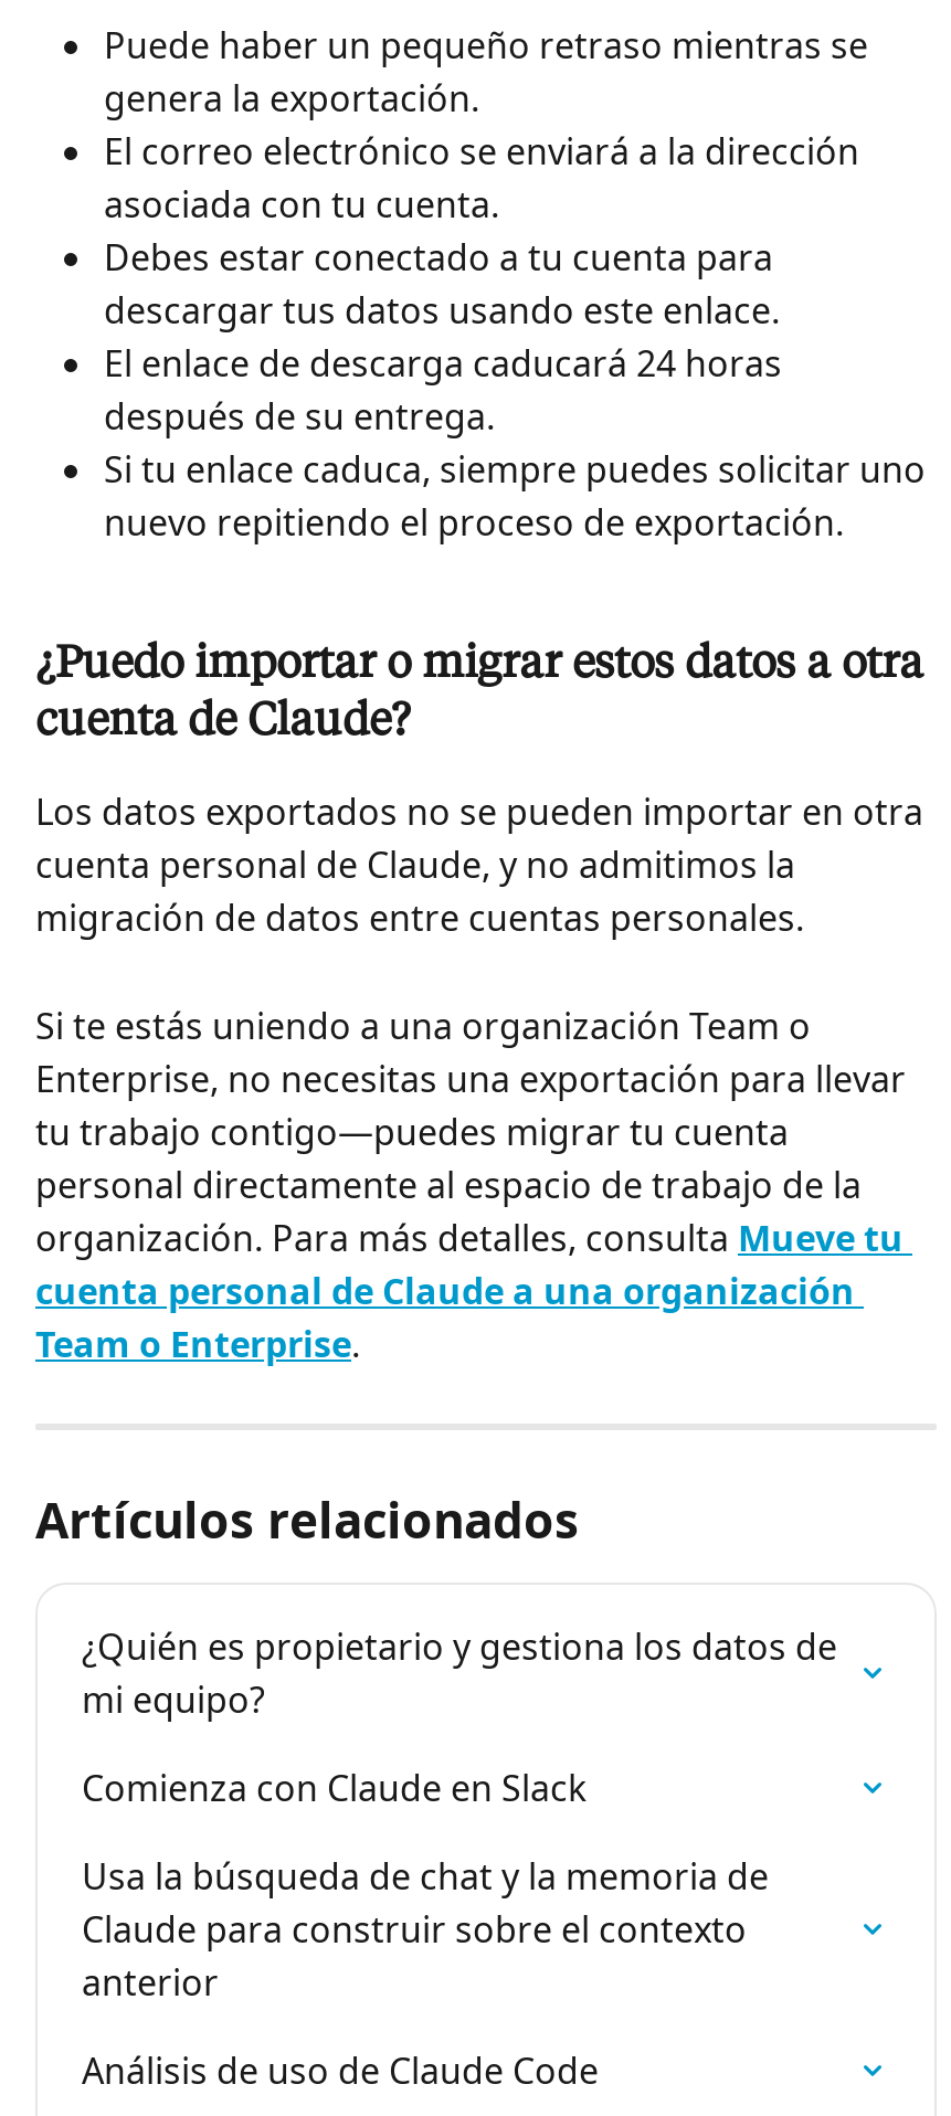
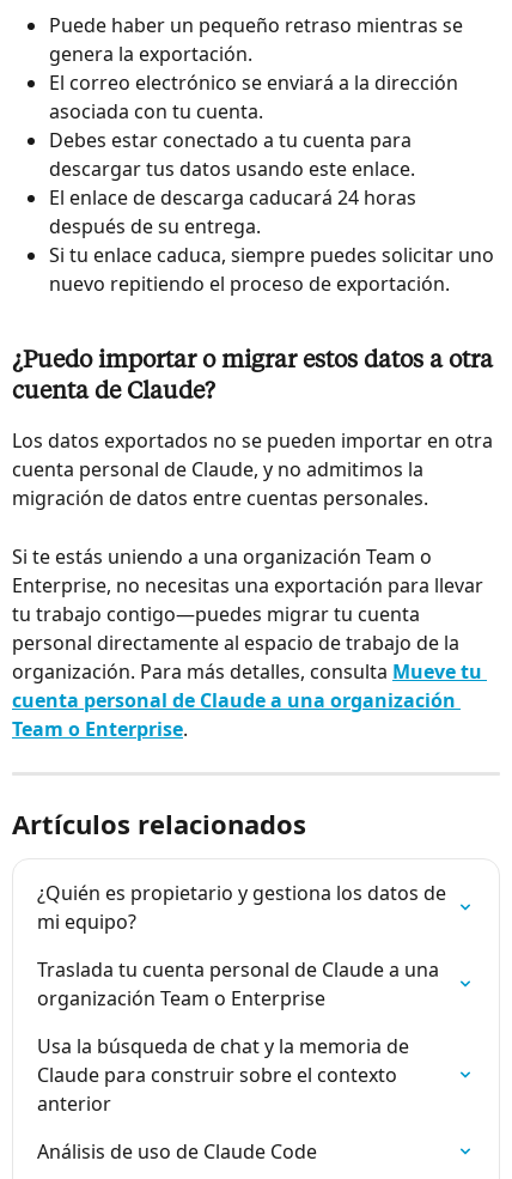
- Comienza con Claude en Slack
+ Traslada tu cuenta personal de Claude a una
+ organización Team o Enterprise
